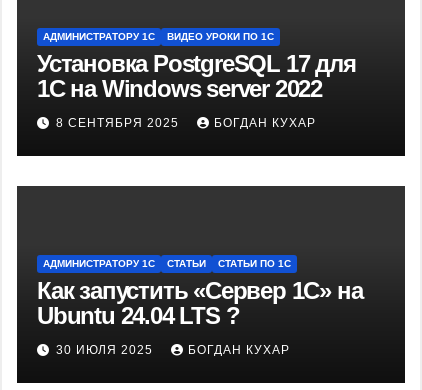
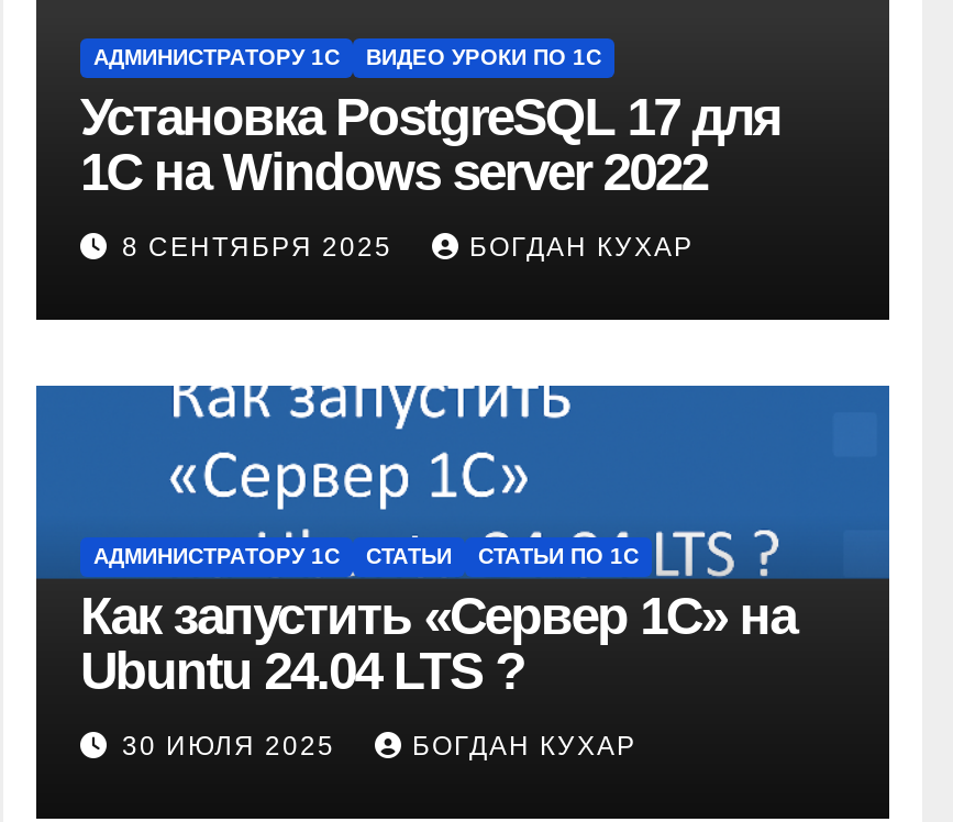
- [image]
+ [image]
